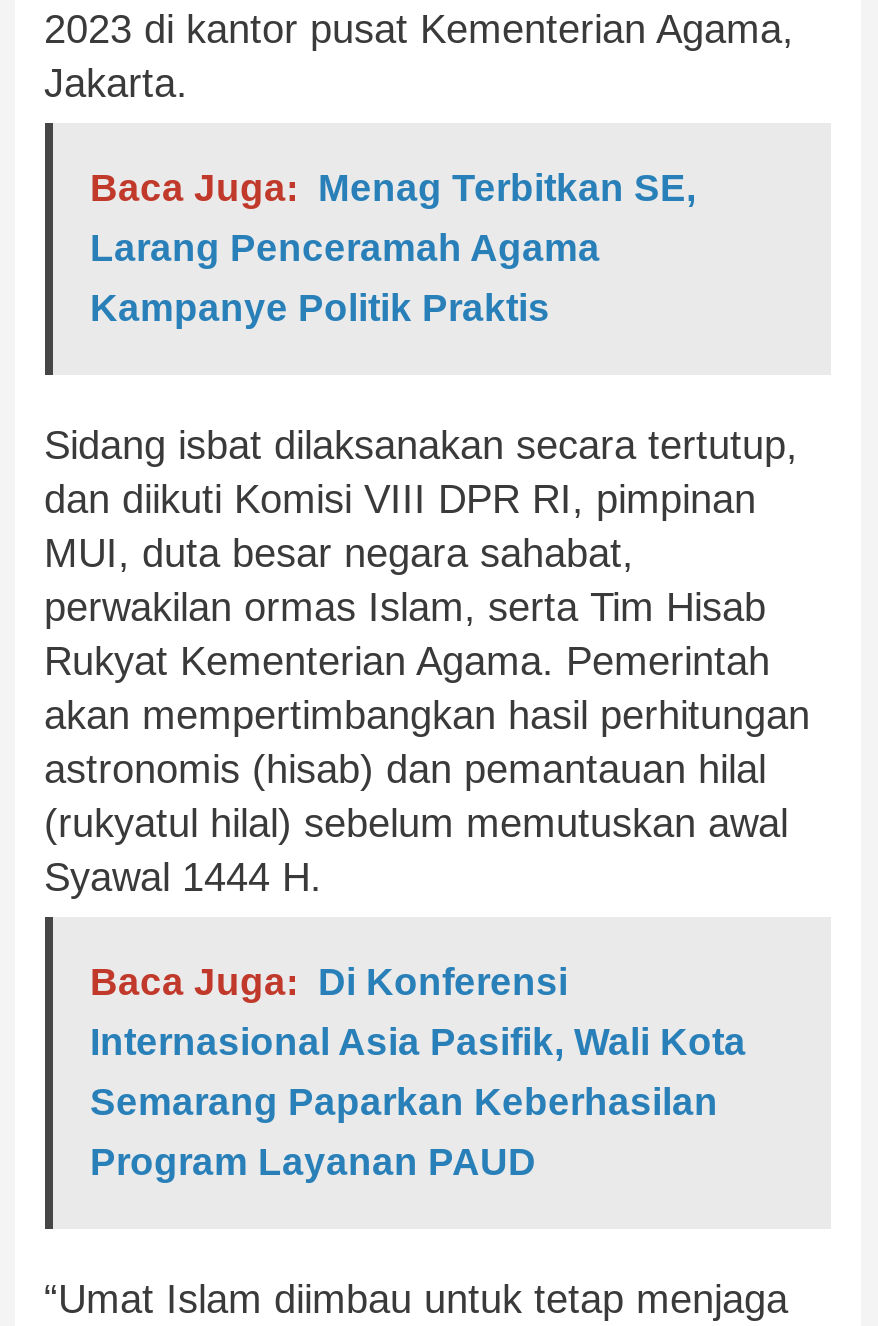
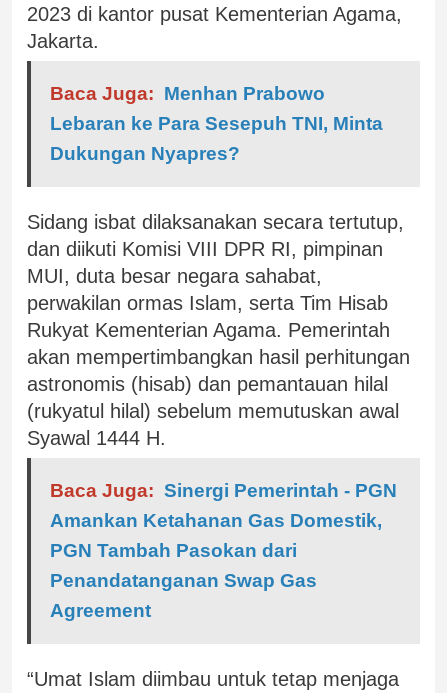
- Baca Juga: Menag Terbitkan SE,
- Larang Penceramah Agama
- Kampanye Politik Praktis
+ Baca Juga: Menhan Prabowo
+ Lebaran ke Para Sesepuh TNI, Minta
+ Dukungan Nyapres?

- Baca Juga: Di Konferensi
- Internasional Asia Pasifik, Wali Kota
- Semarang Paparkan Keberhasilan
- Program Layanan PAUD
+ Baca Juga: Sinergi Pemerintah - PGN
+ Amankan Ketahanan Gas Domestik,
+ PGN Tambah Pasokan dari
+ Penandatanganan Swap Gas
+ Agreement
